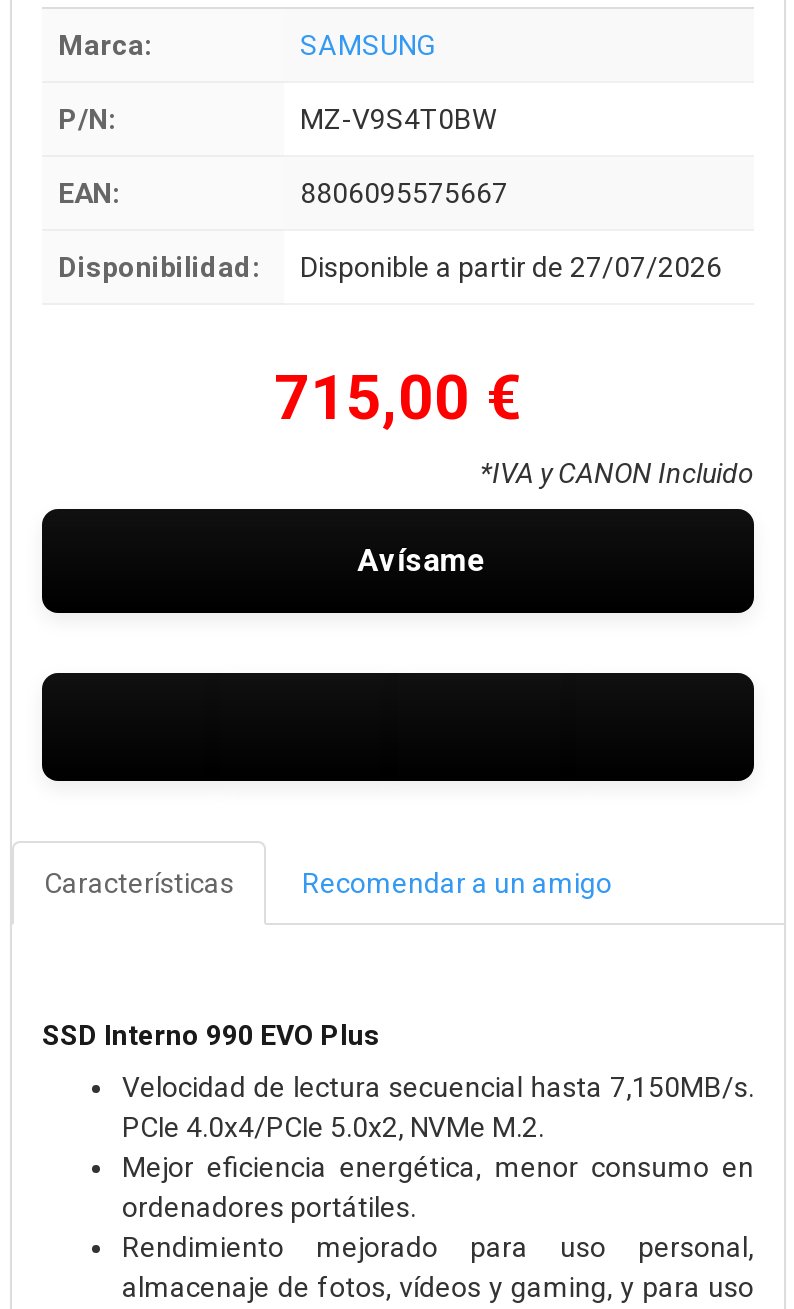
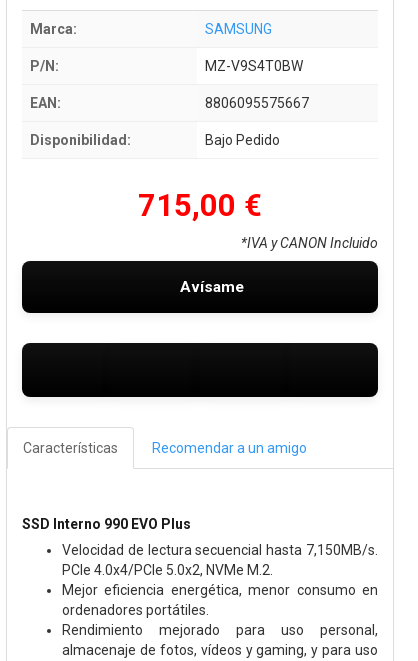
- Disponible a partir de 27/07/2026
+ Bajo Pedido
